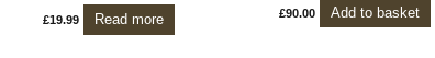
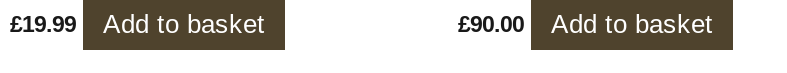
- Read more
+ Add to basket
